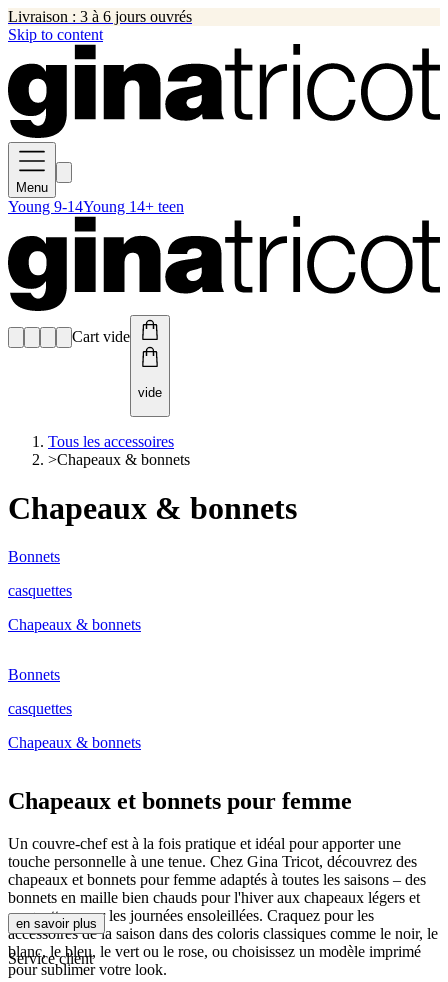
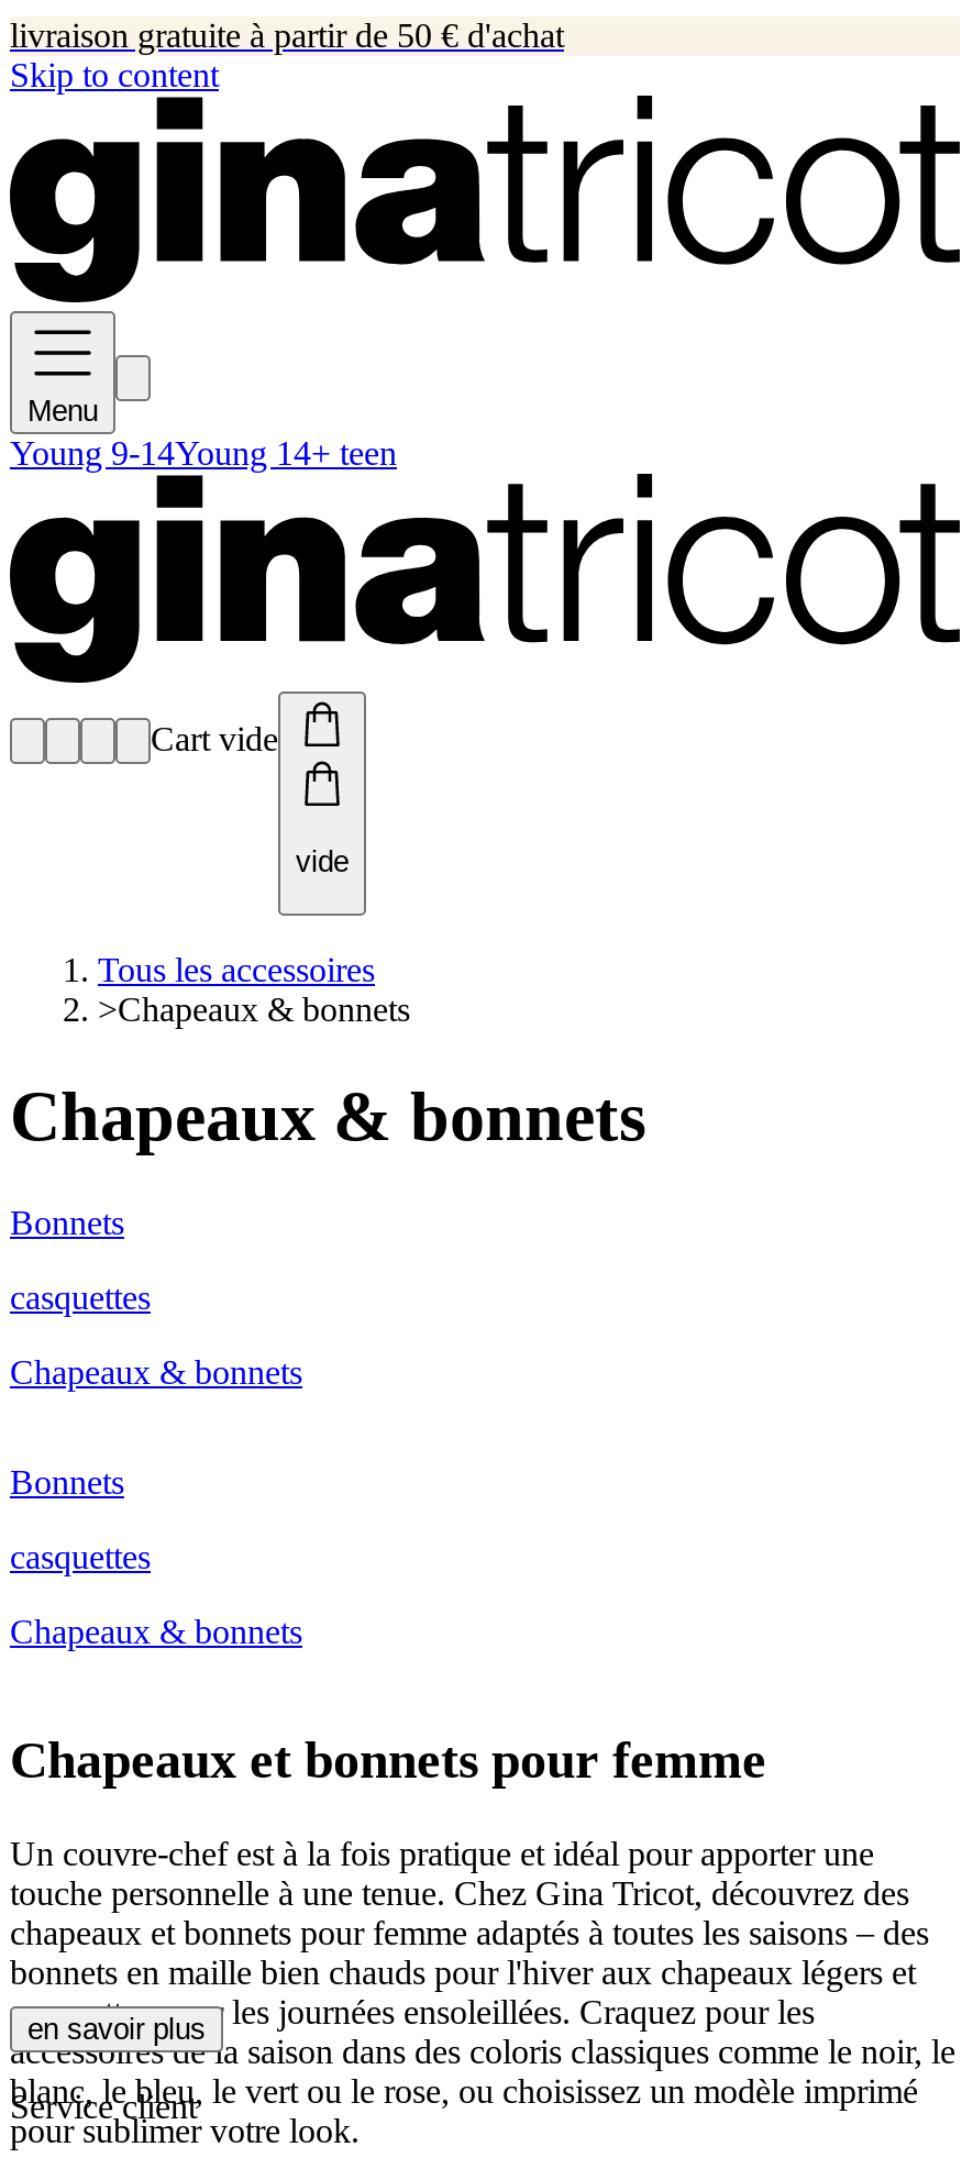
- Livraison : 3 à 6 jours ouvrés
+ livraison gratuite à partir de 50 € d'achat
